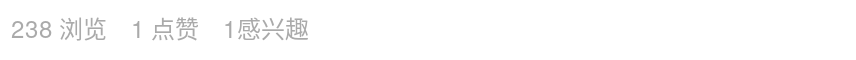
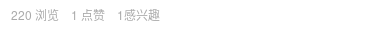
- 238 浏览 1 点赞 1感兴趣
+ 220 浏览 1 点赞 1感兴趣
